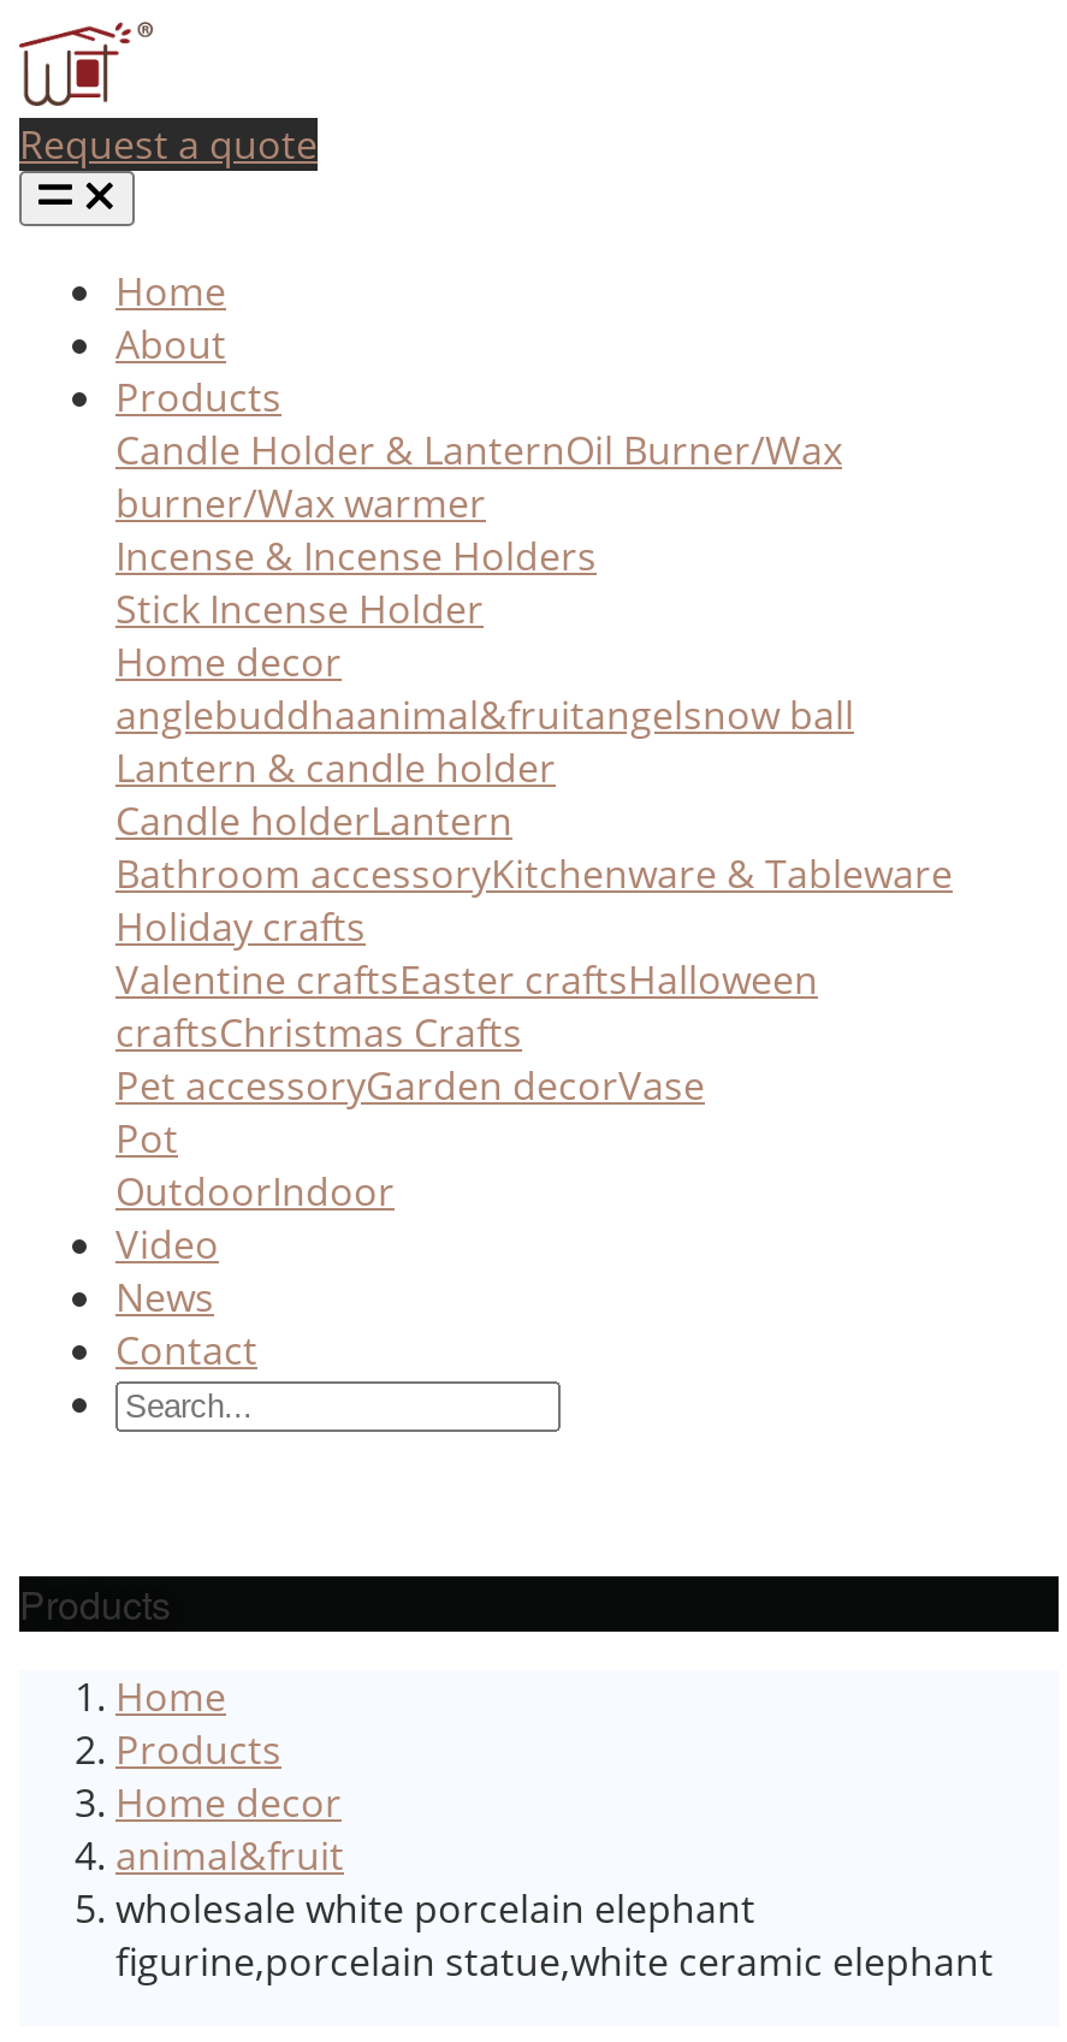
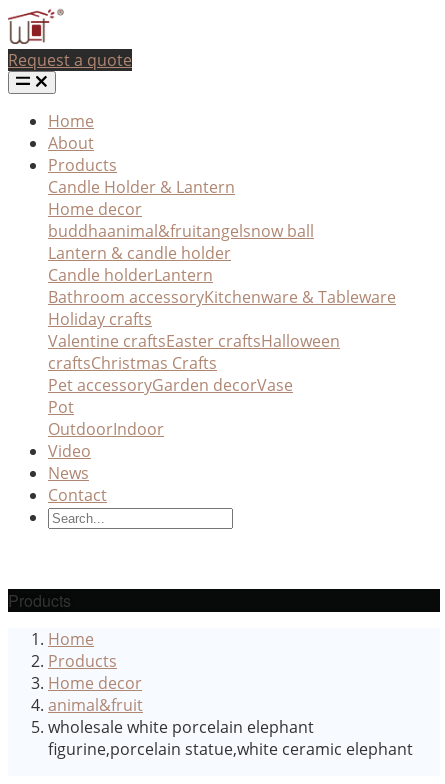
- Candle Holder & LanternOil Burner/Wax
- burner/Wax warmer
- Incense & Incense Holders
- Stick Incense Holder
+ Candle Holder & Lantern

- anglebuddhaanimal&fruitangelsnow ball
+ buddhaanimal&fruitangelsnow ball
